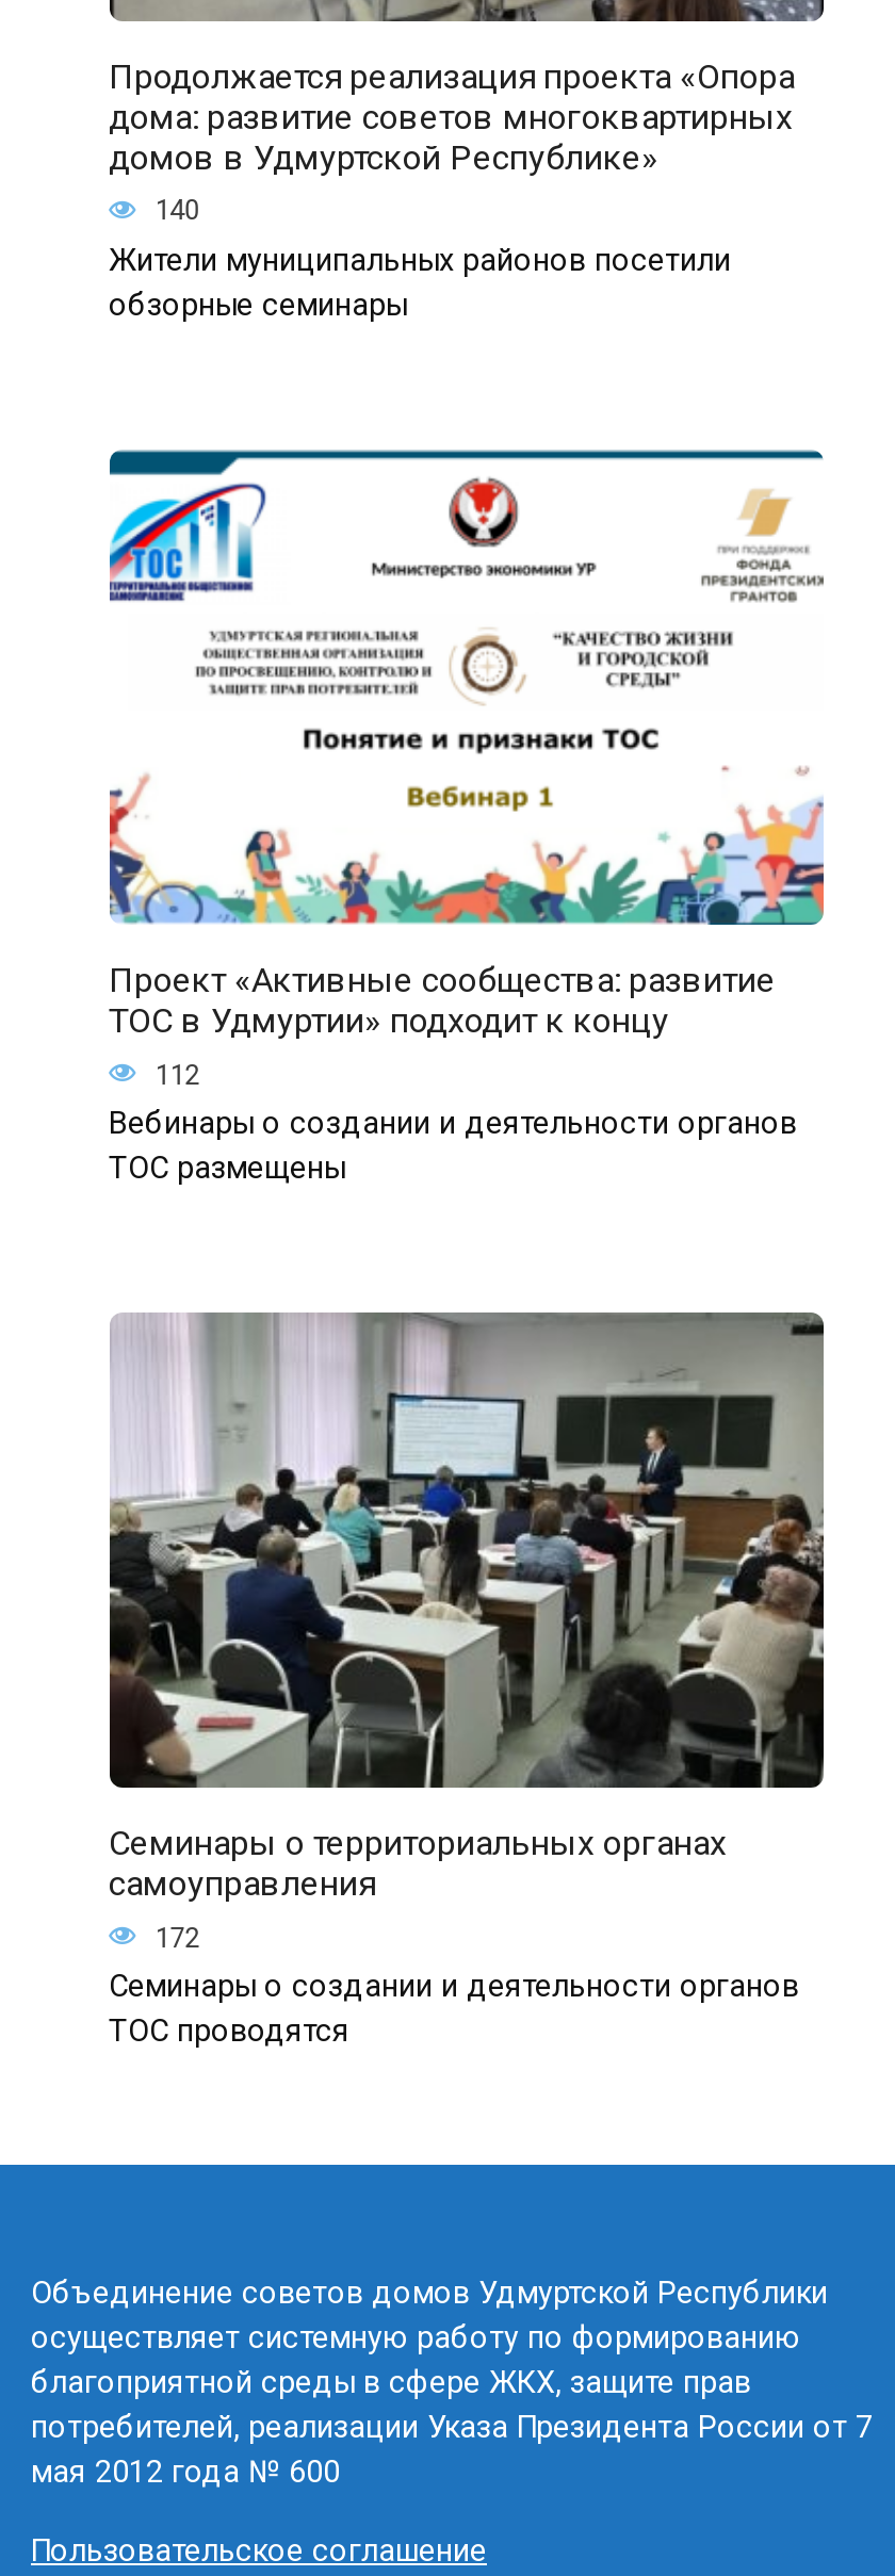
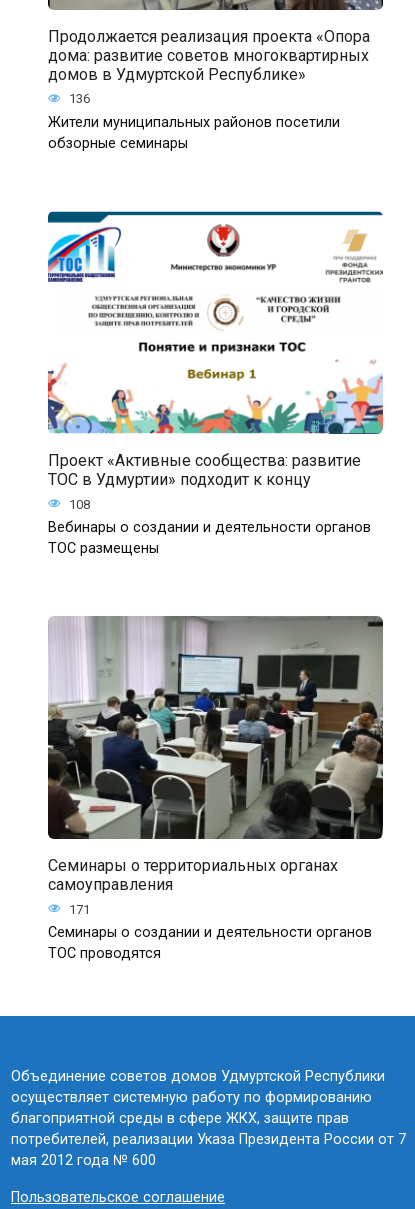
- 140
+ 136

- 112
+ 108

- 172
+ 171
